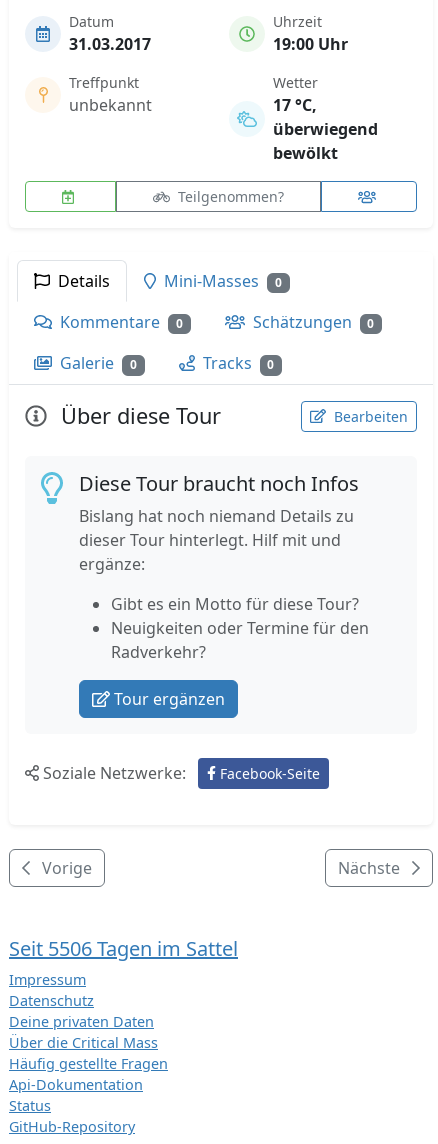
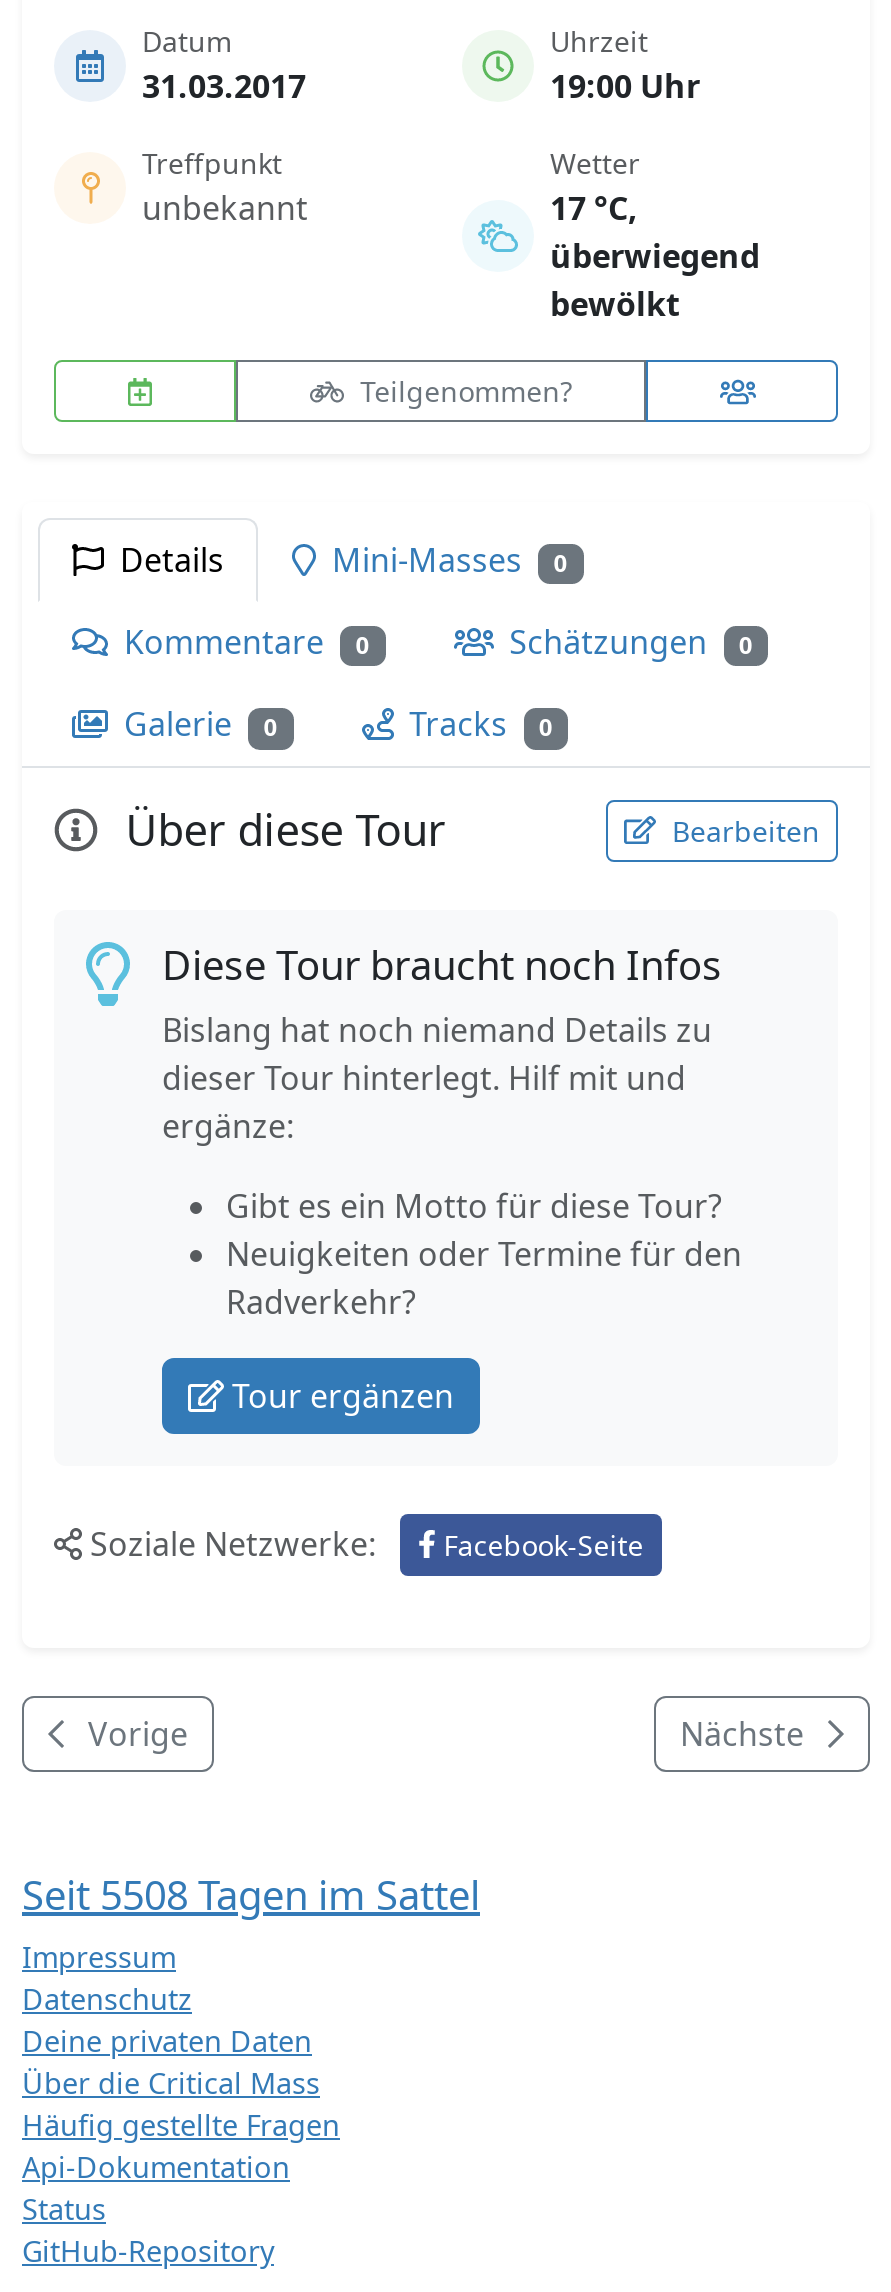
- Seit 5506 Tagen im Sattel
+ Seit 5508 Tagen im Sattel
